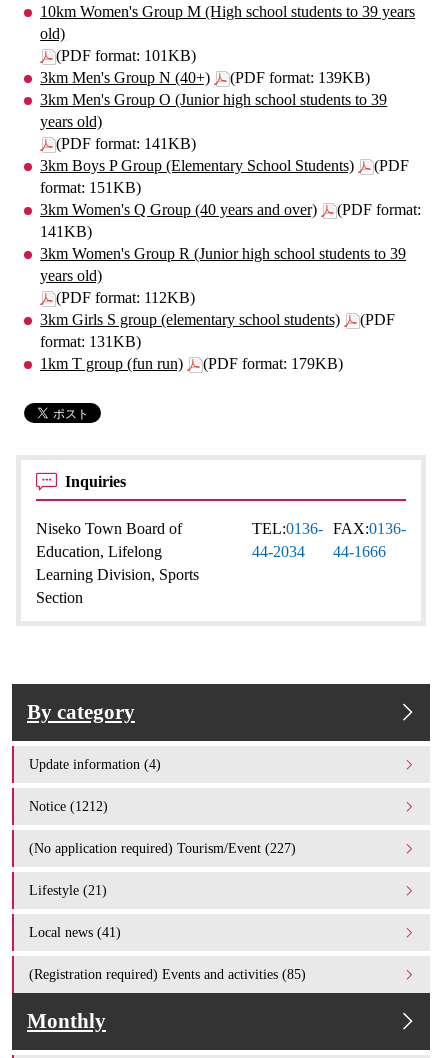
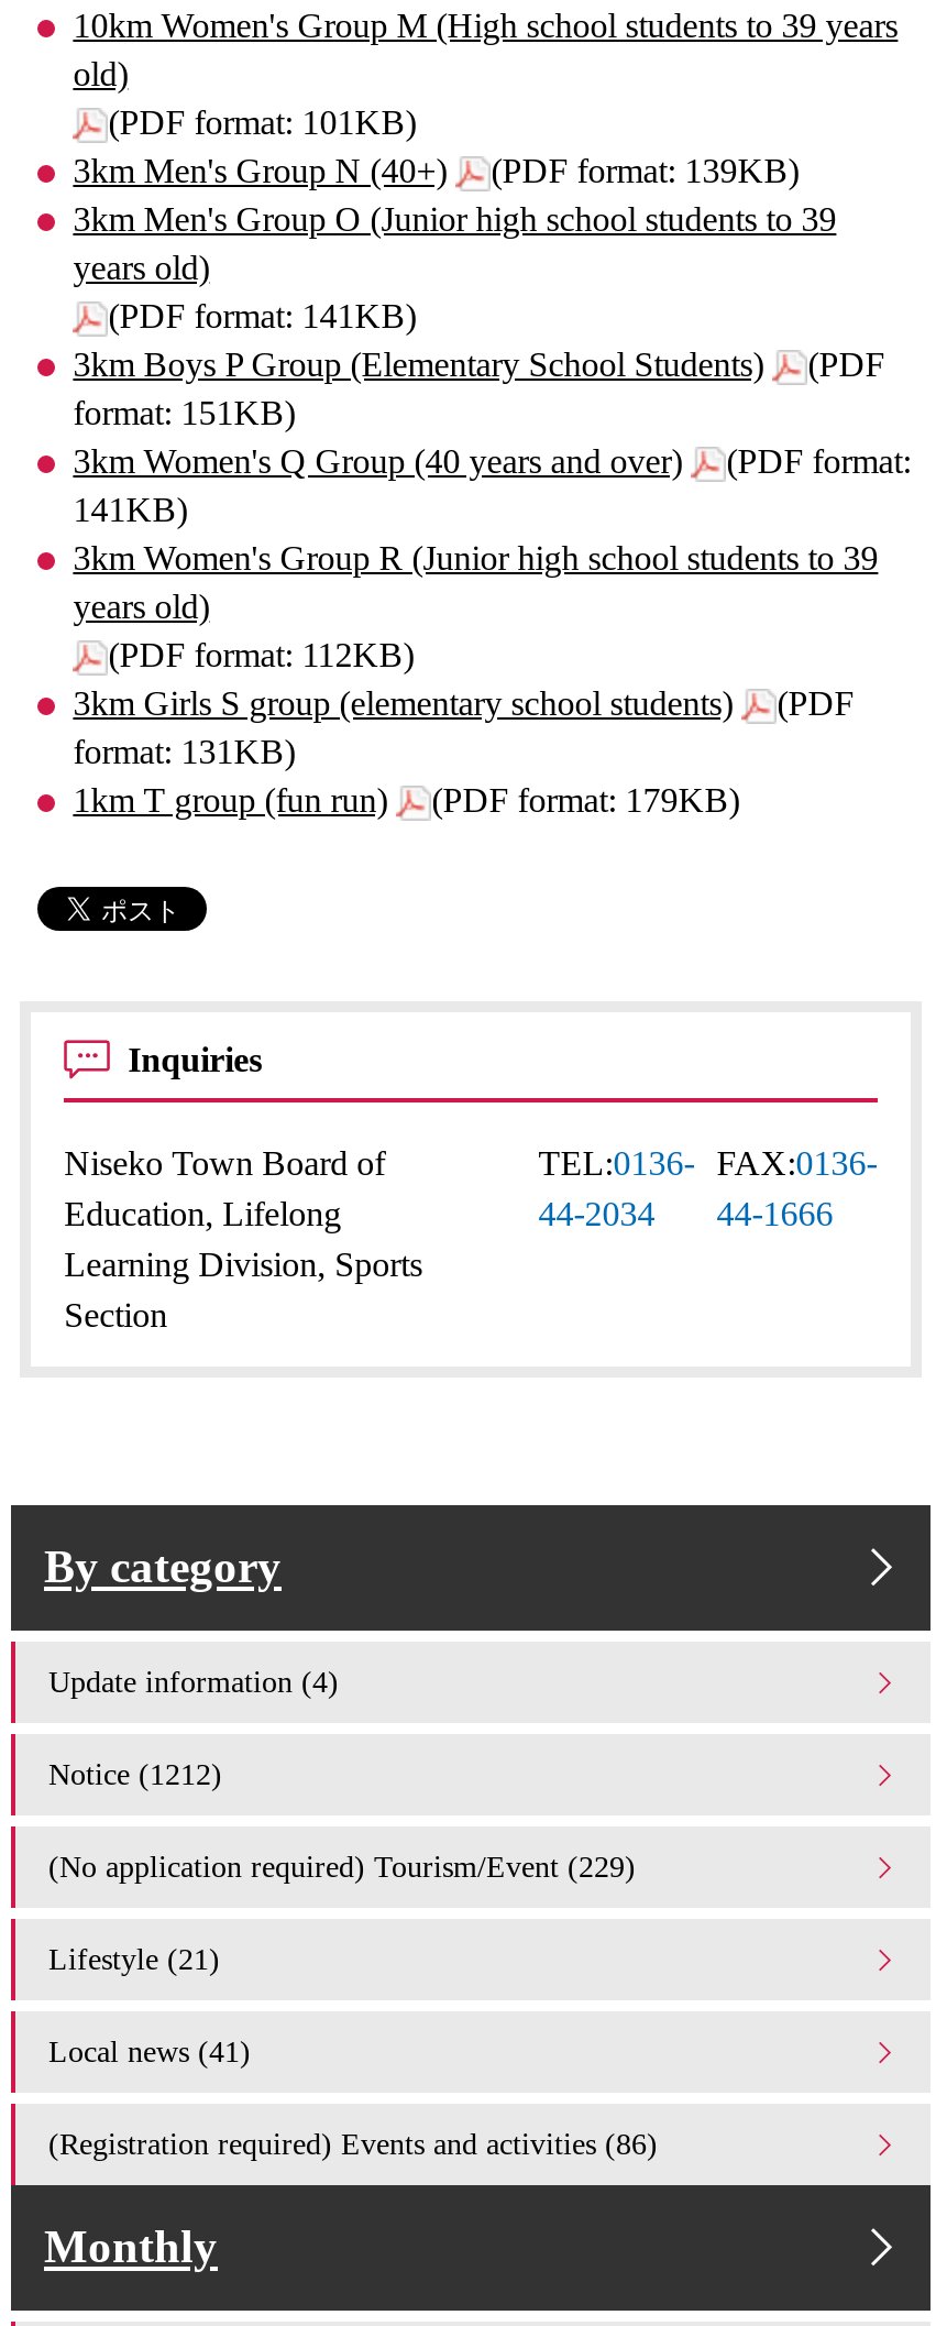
- (No application required) Tourism/Event (227)
+ (No application required) Tourism/Event (229)

- (Registration required) Events and activities (85)
+ (Registration required) Events and activities (86)
